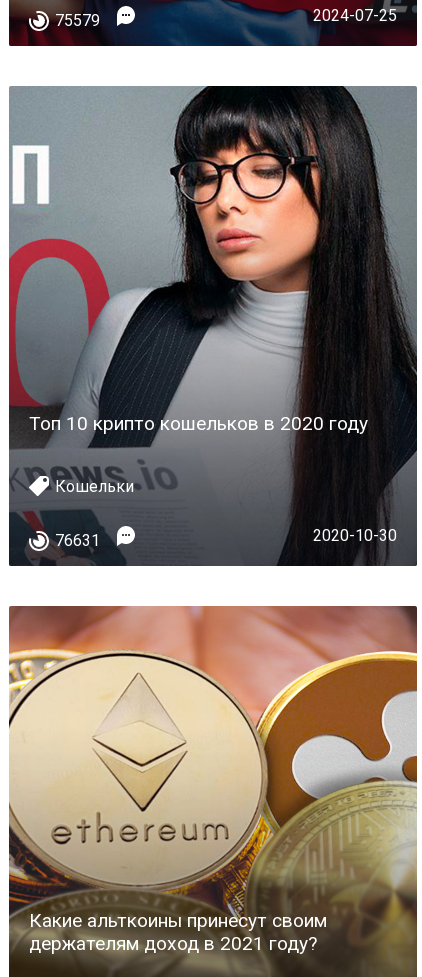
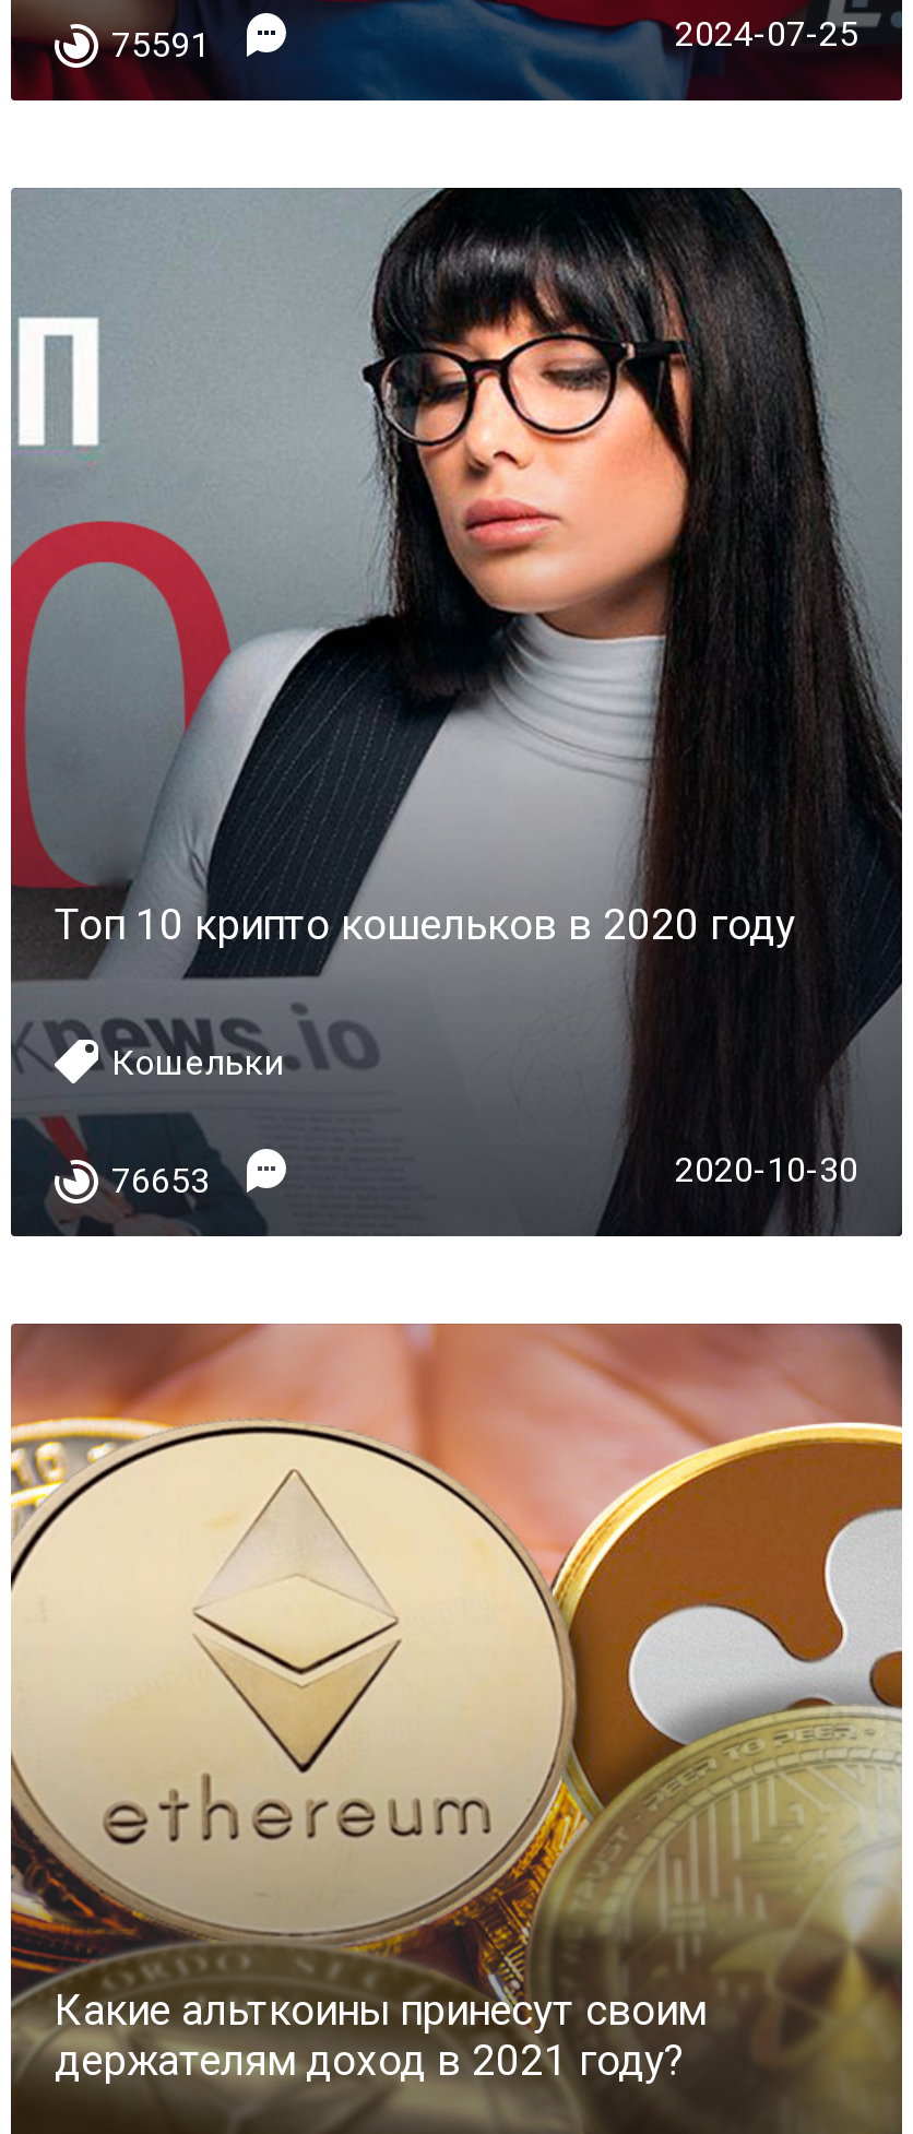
- 75579
+ 75591

- 76631
+ 76653
